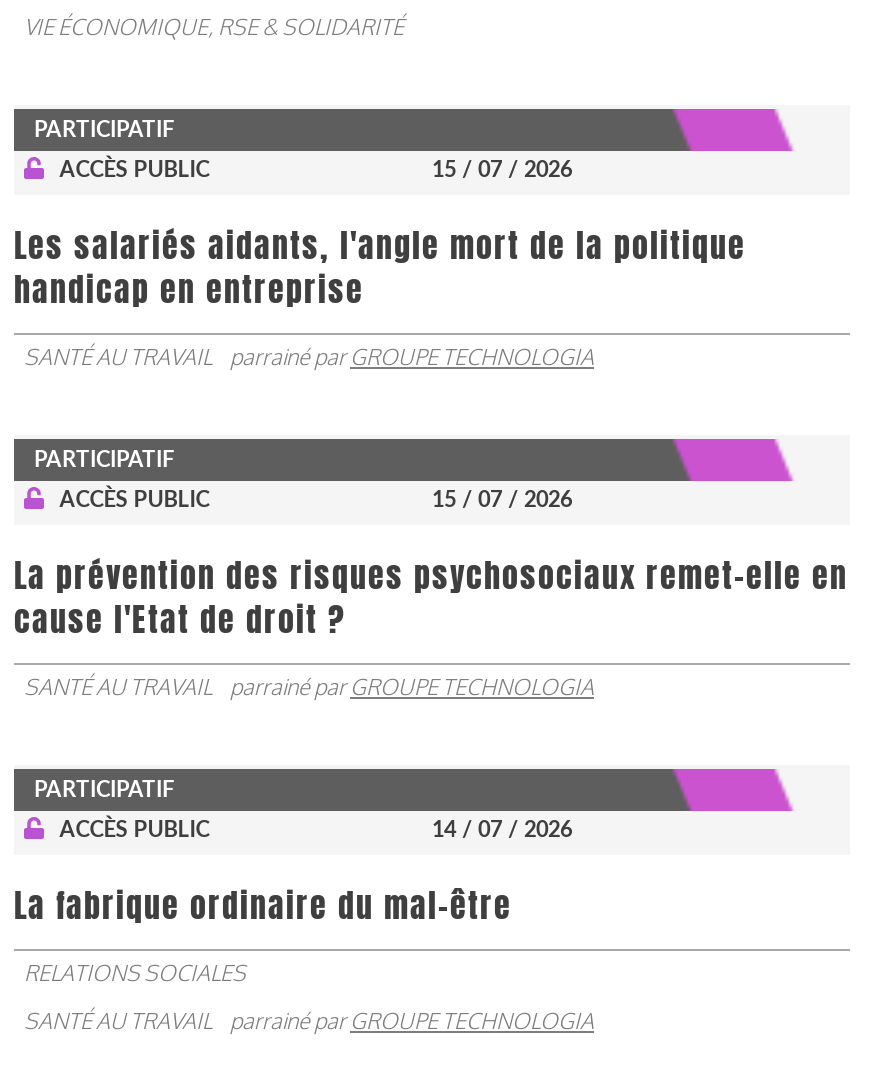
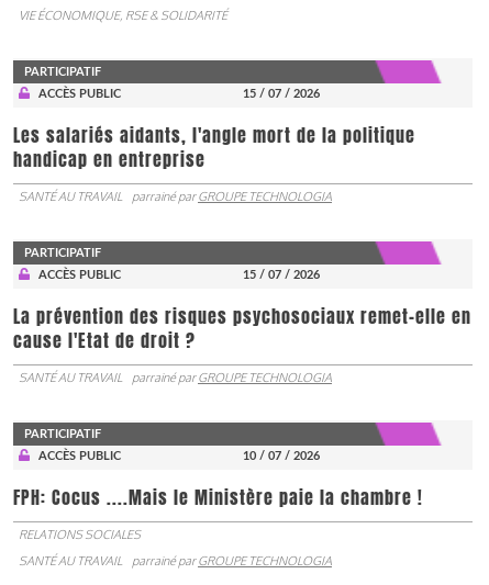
- 14 / 07 / 2026
+ 10 / 07 / 2026

- La fabrique ordinaire du mal-être
+ FPH: Cocus ....Mais le Ministère paie la chambre !
